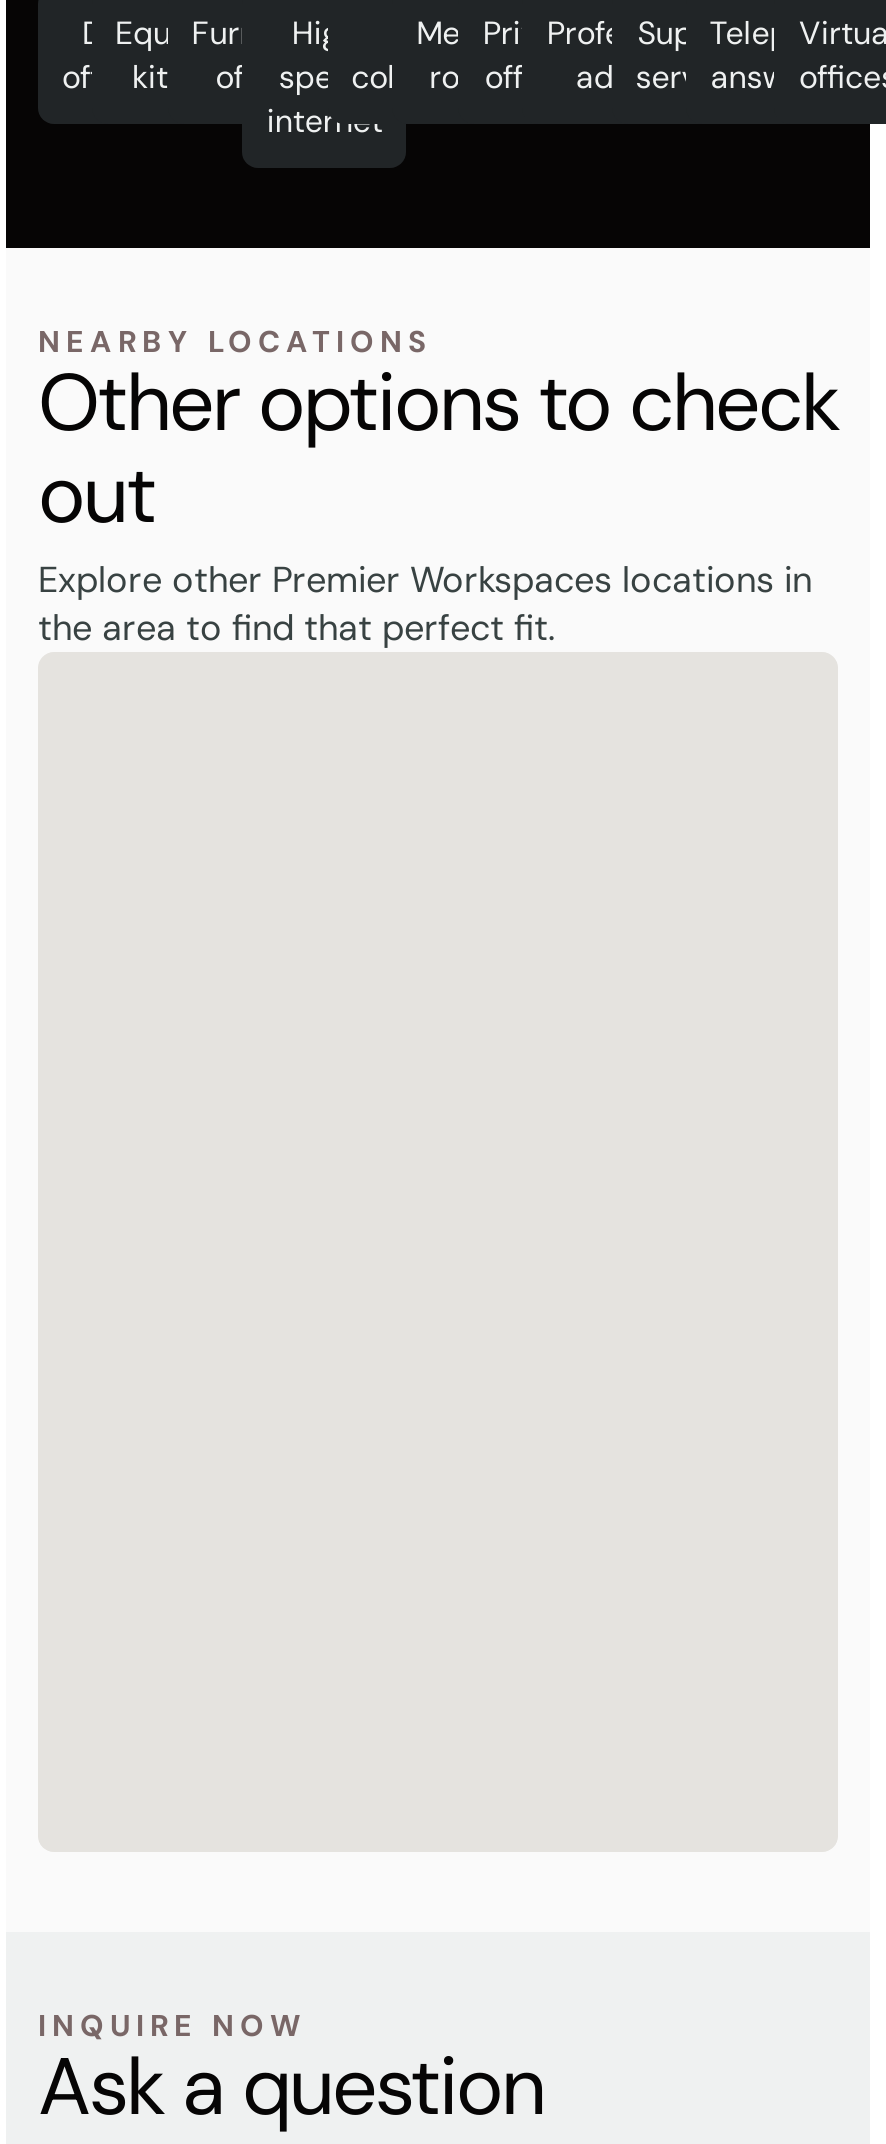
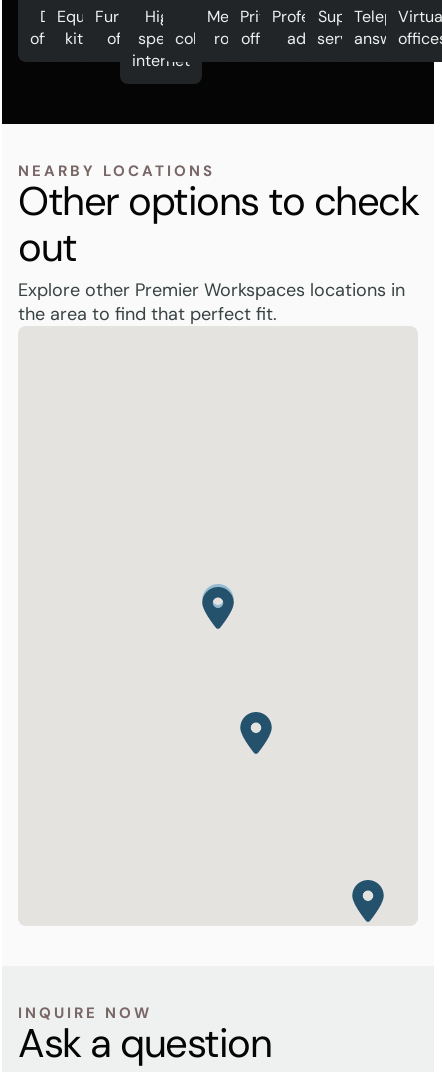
+ [image]

+ [image]

+ [image]
